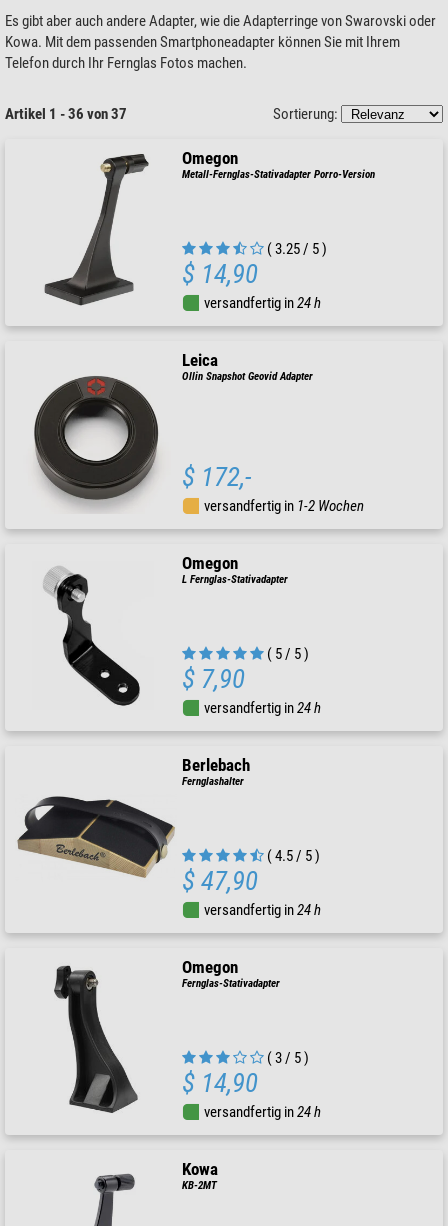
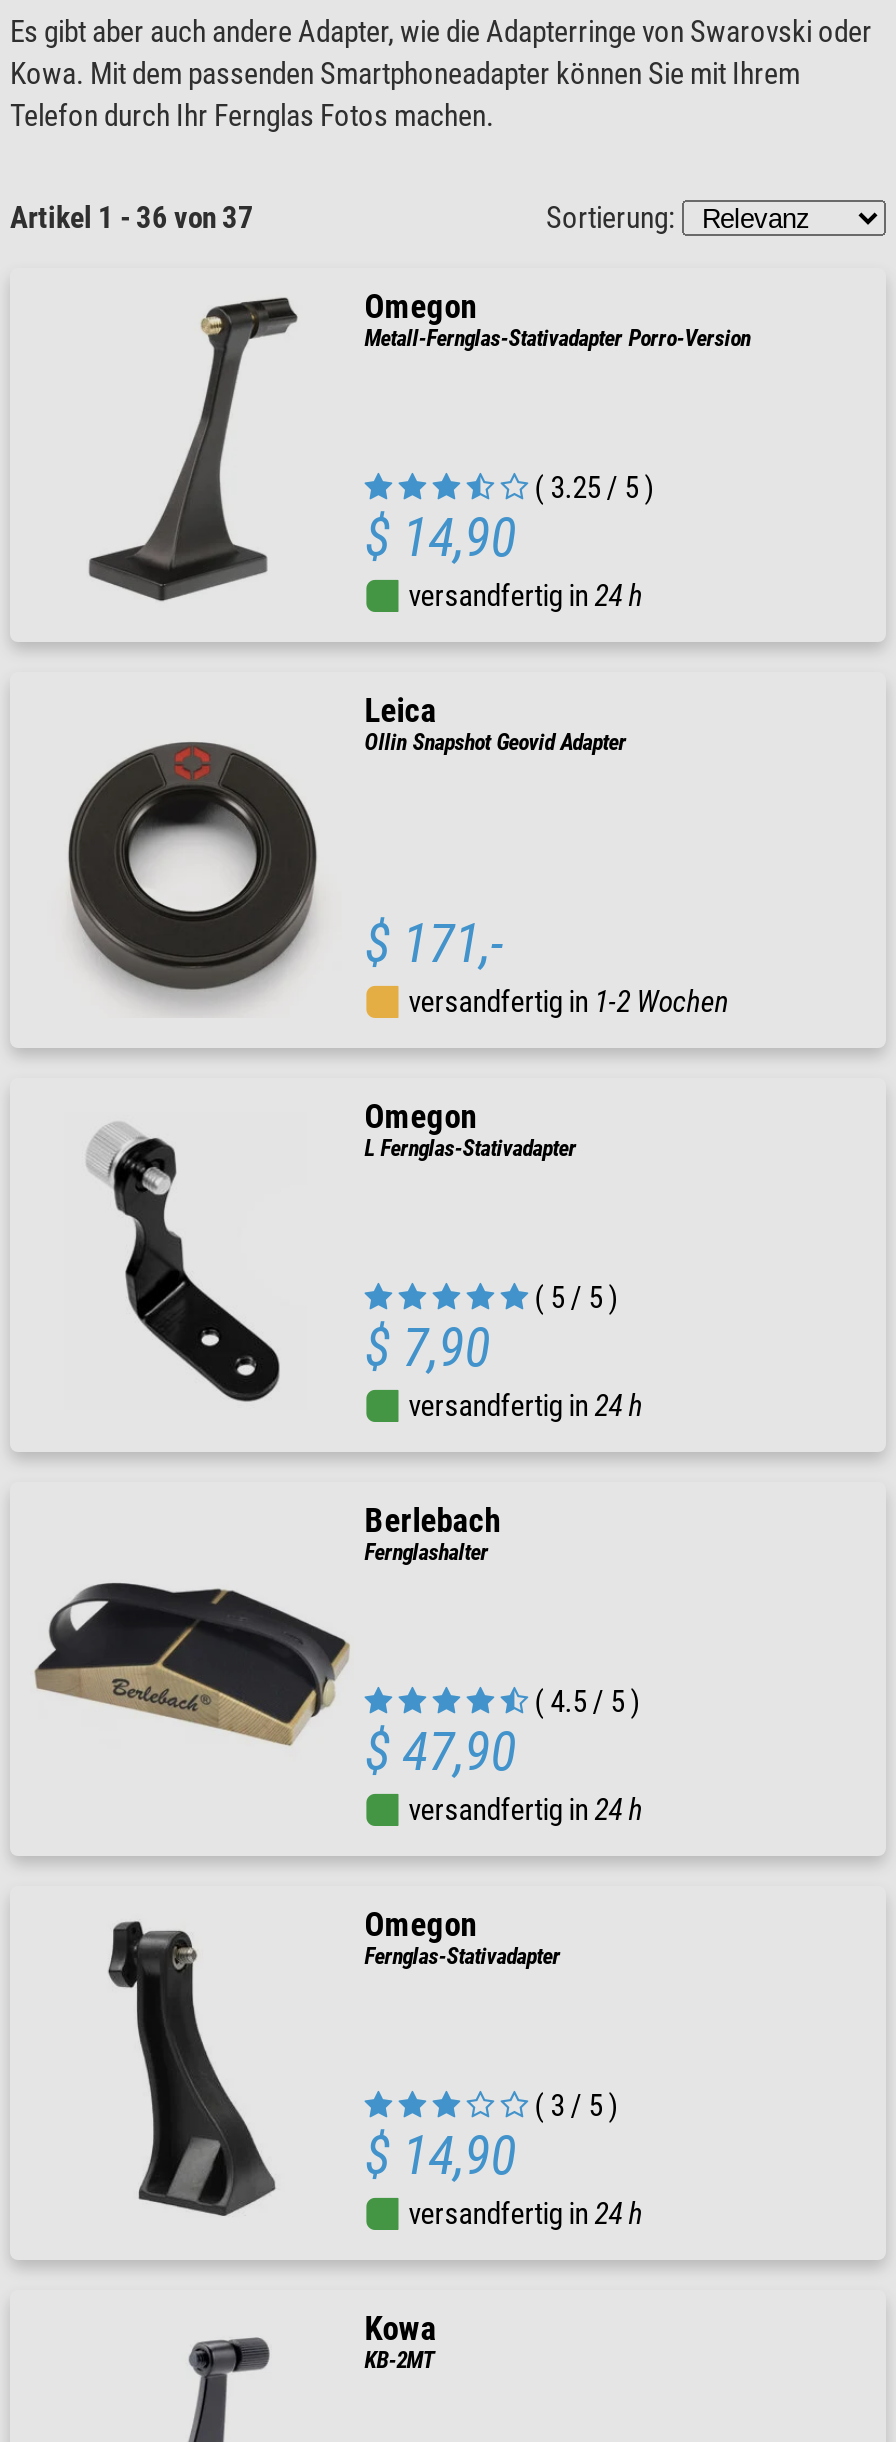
- $ 172,-
+ $ 171,-
